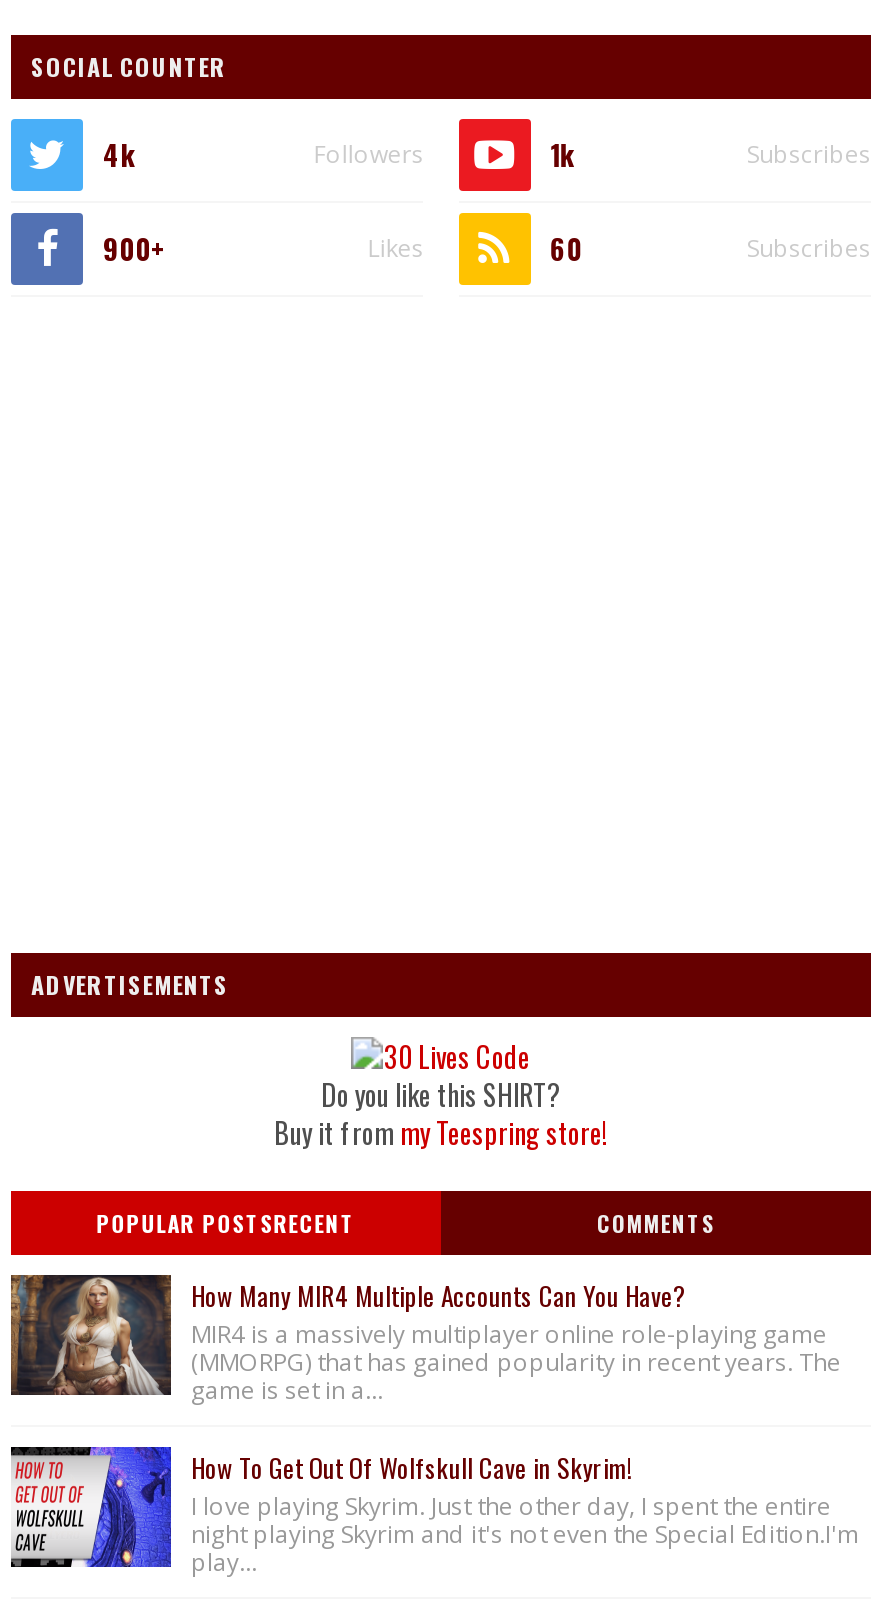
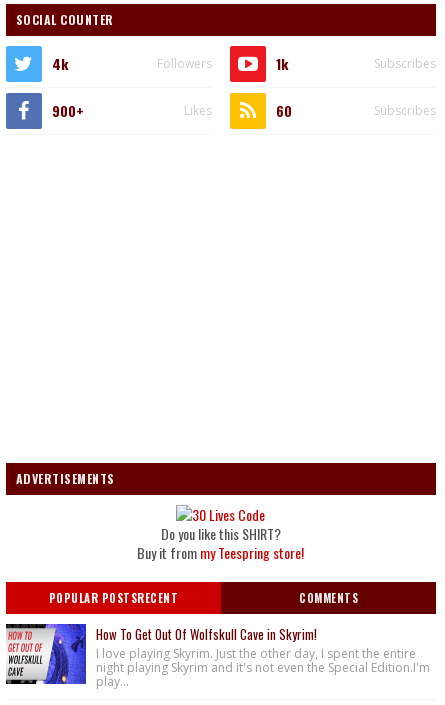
- [image]
- How Many MIR4 Multiple Accounts Can You Have?
- MIR4 is a massively multiplayer online role-playing game
- (MMORPG) that has gained popularity in recent years. The
- game is set in a...
